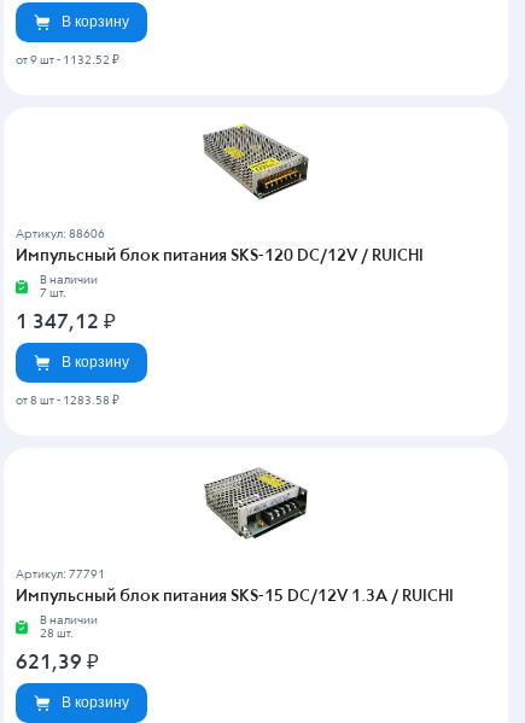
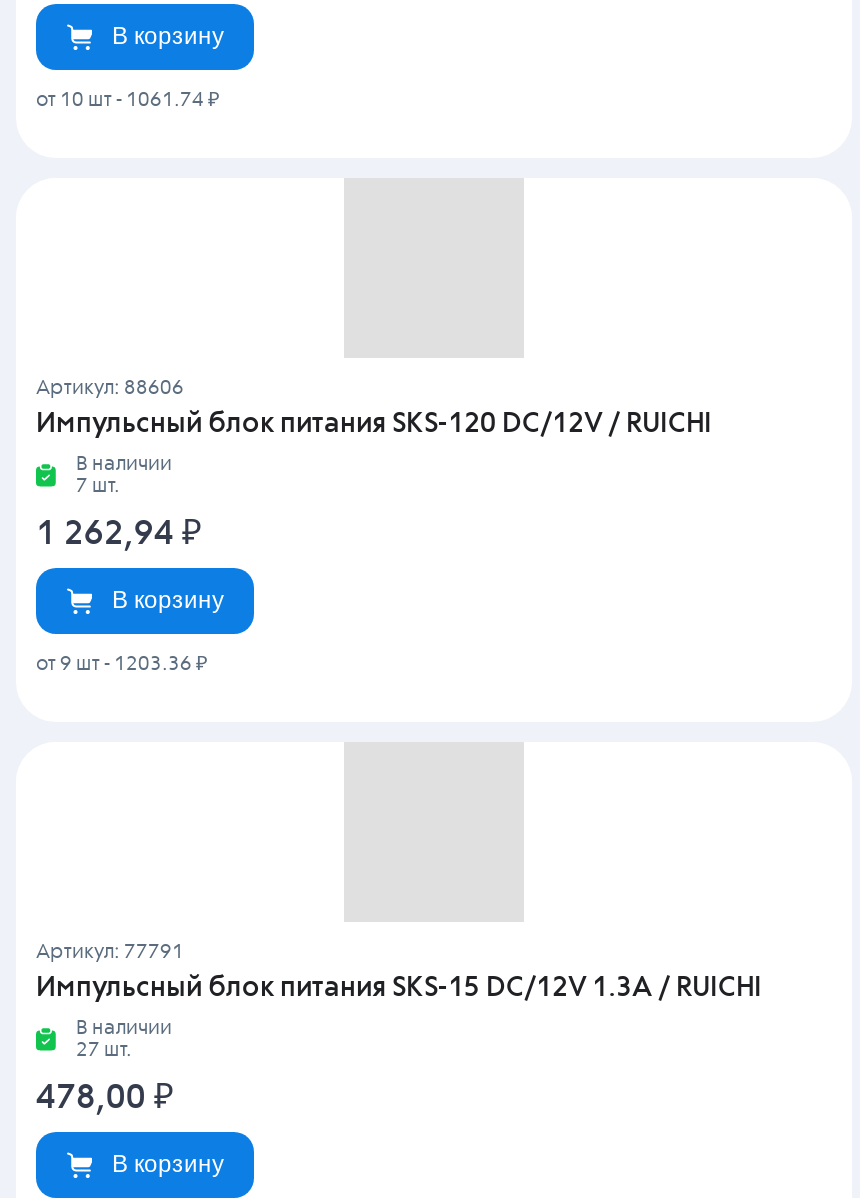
- от 9 шт - 1132.52 ₽
+ от 10 шт - 1061.74 ₽

- [image]

- 1 347,12 ₽
+ 1 262,94 ₽

- от 8 шт - 1283.58 ₽
+ от 9 шт - 1203.36 ₽

- [image]

- 28 шт.
+ 27 шт.

- 621,39 ₽
+ 478,00 ₽
